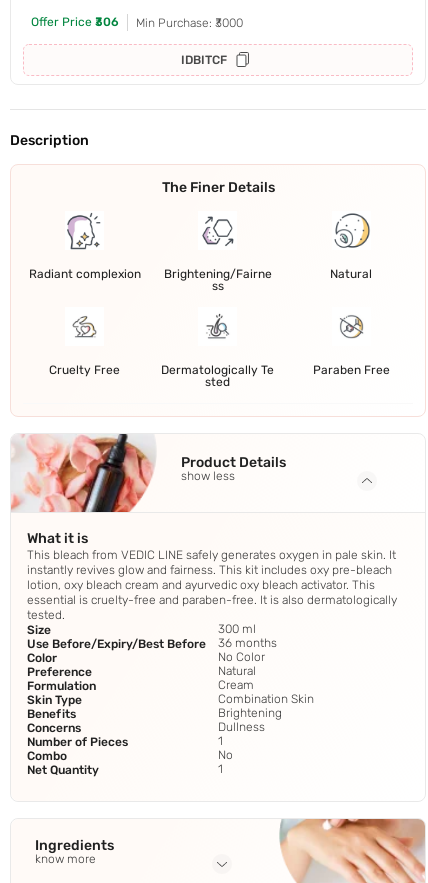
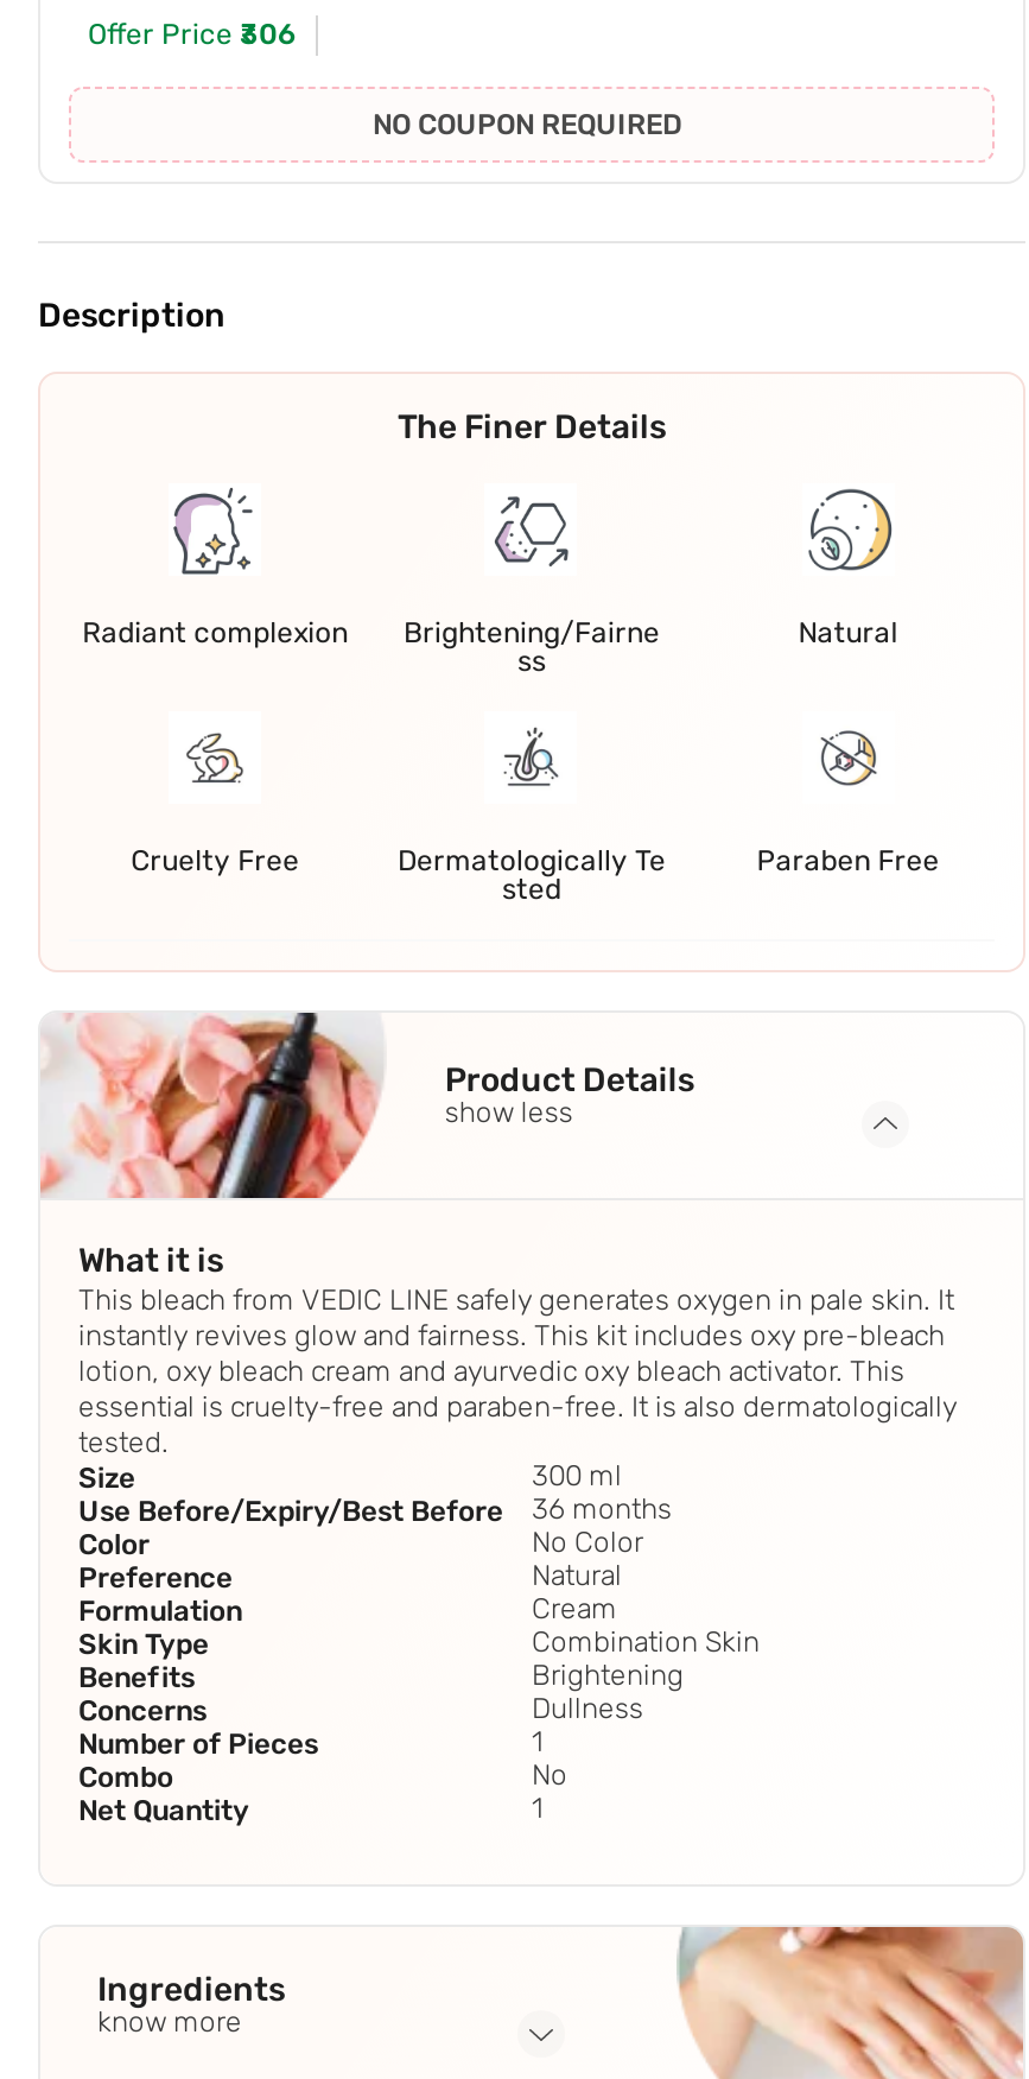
- Min Purchase: ₹3000
- IDBITCF
+ NO COUPON REQUIRED
